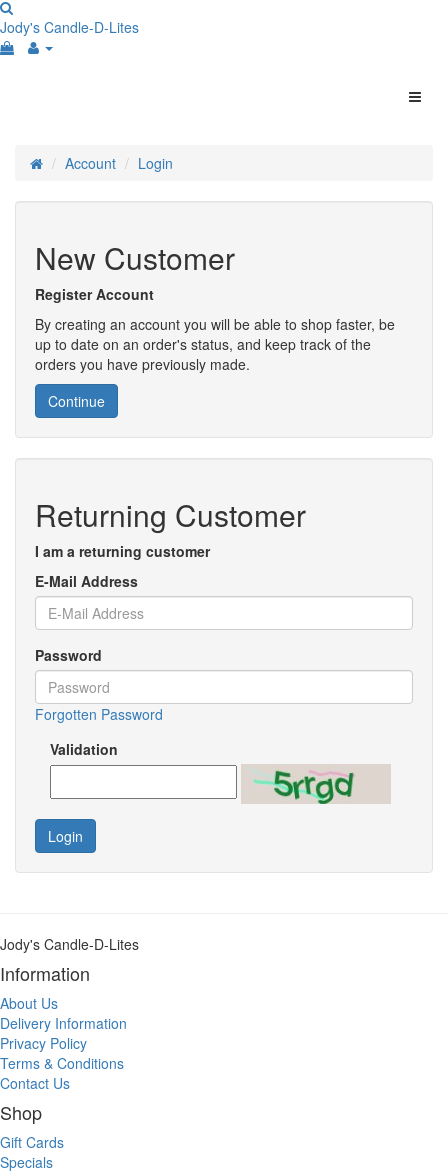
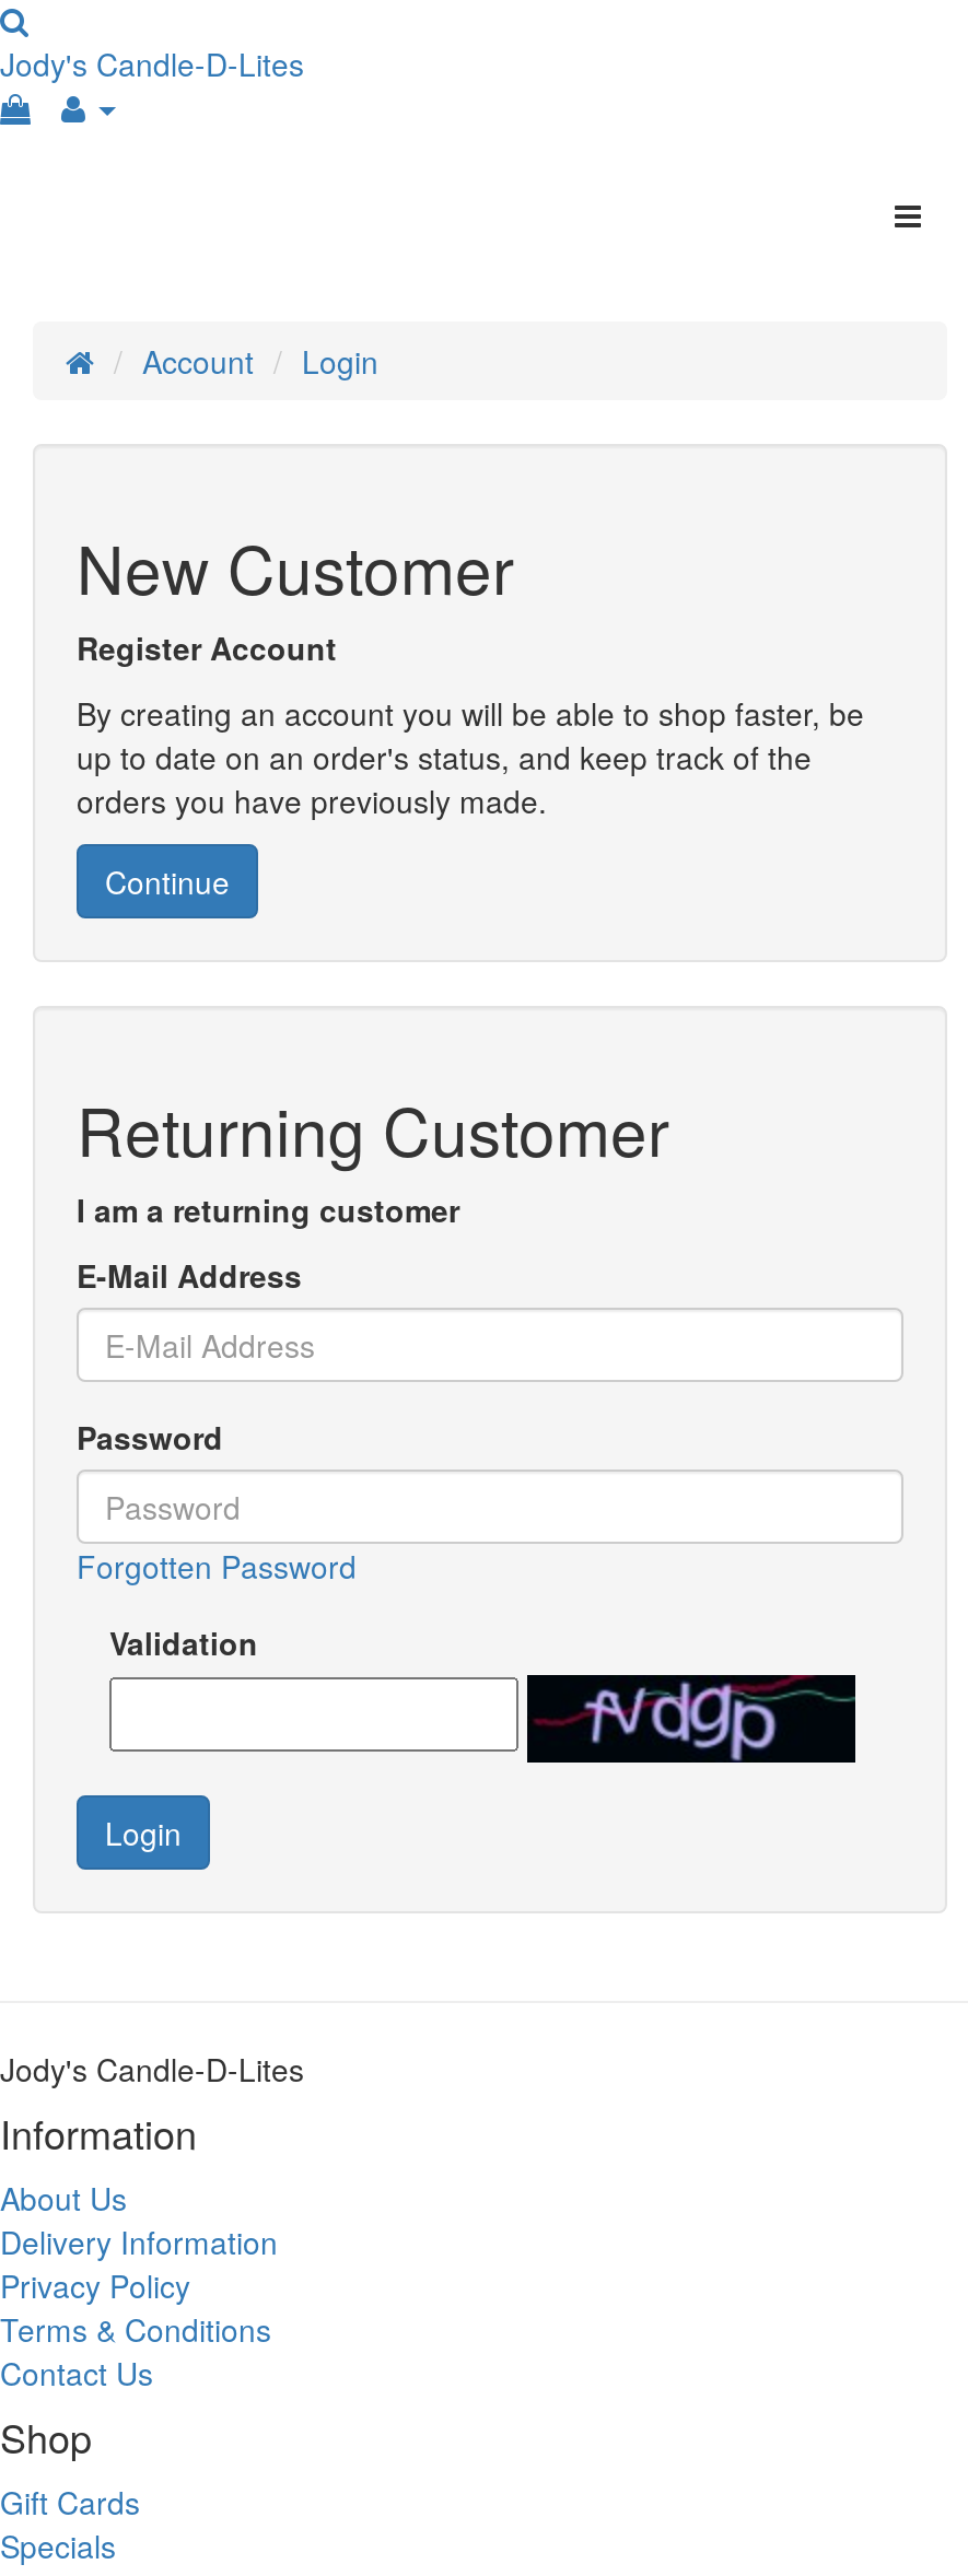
- [image]
+ [image]
